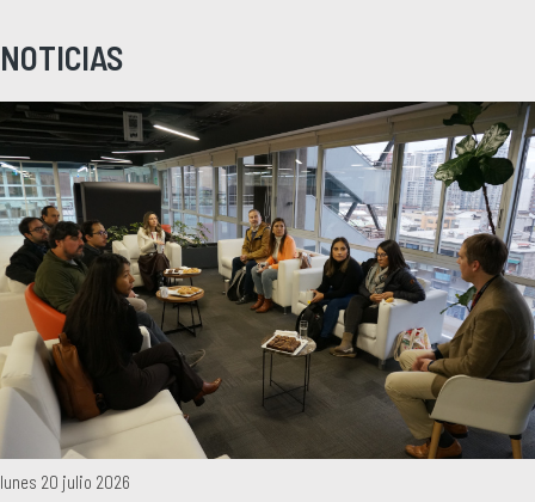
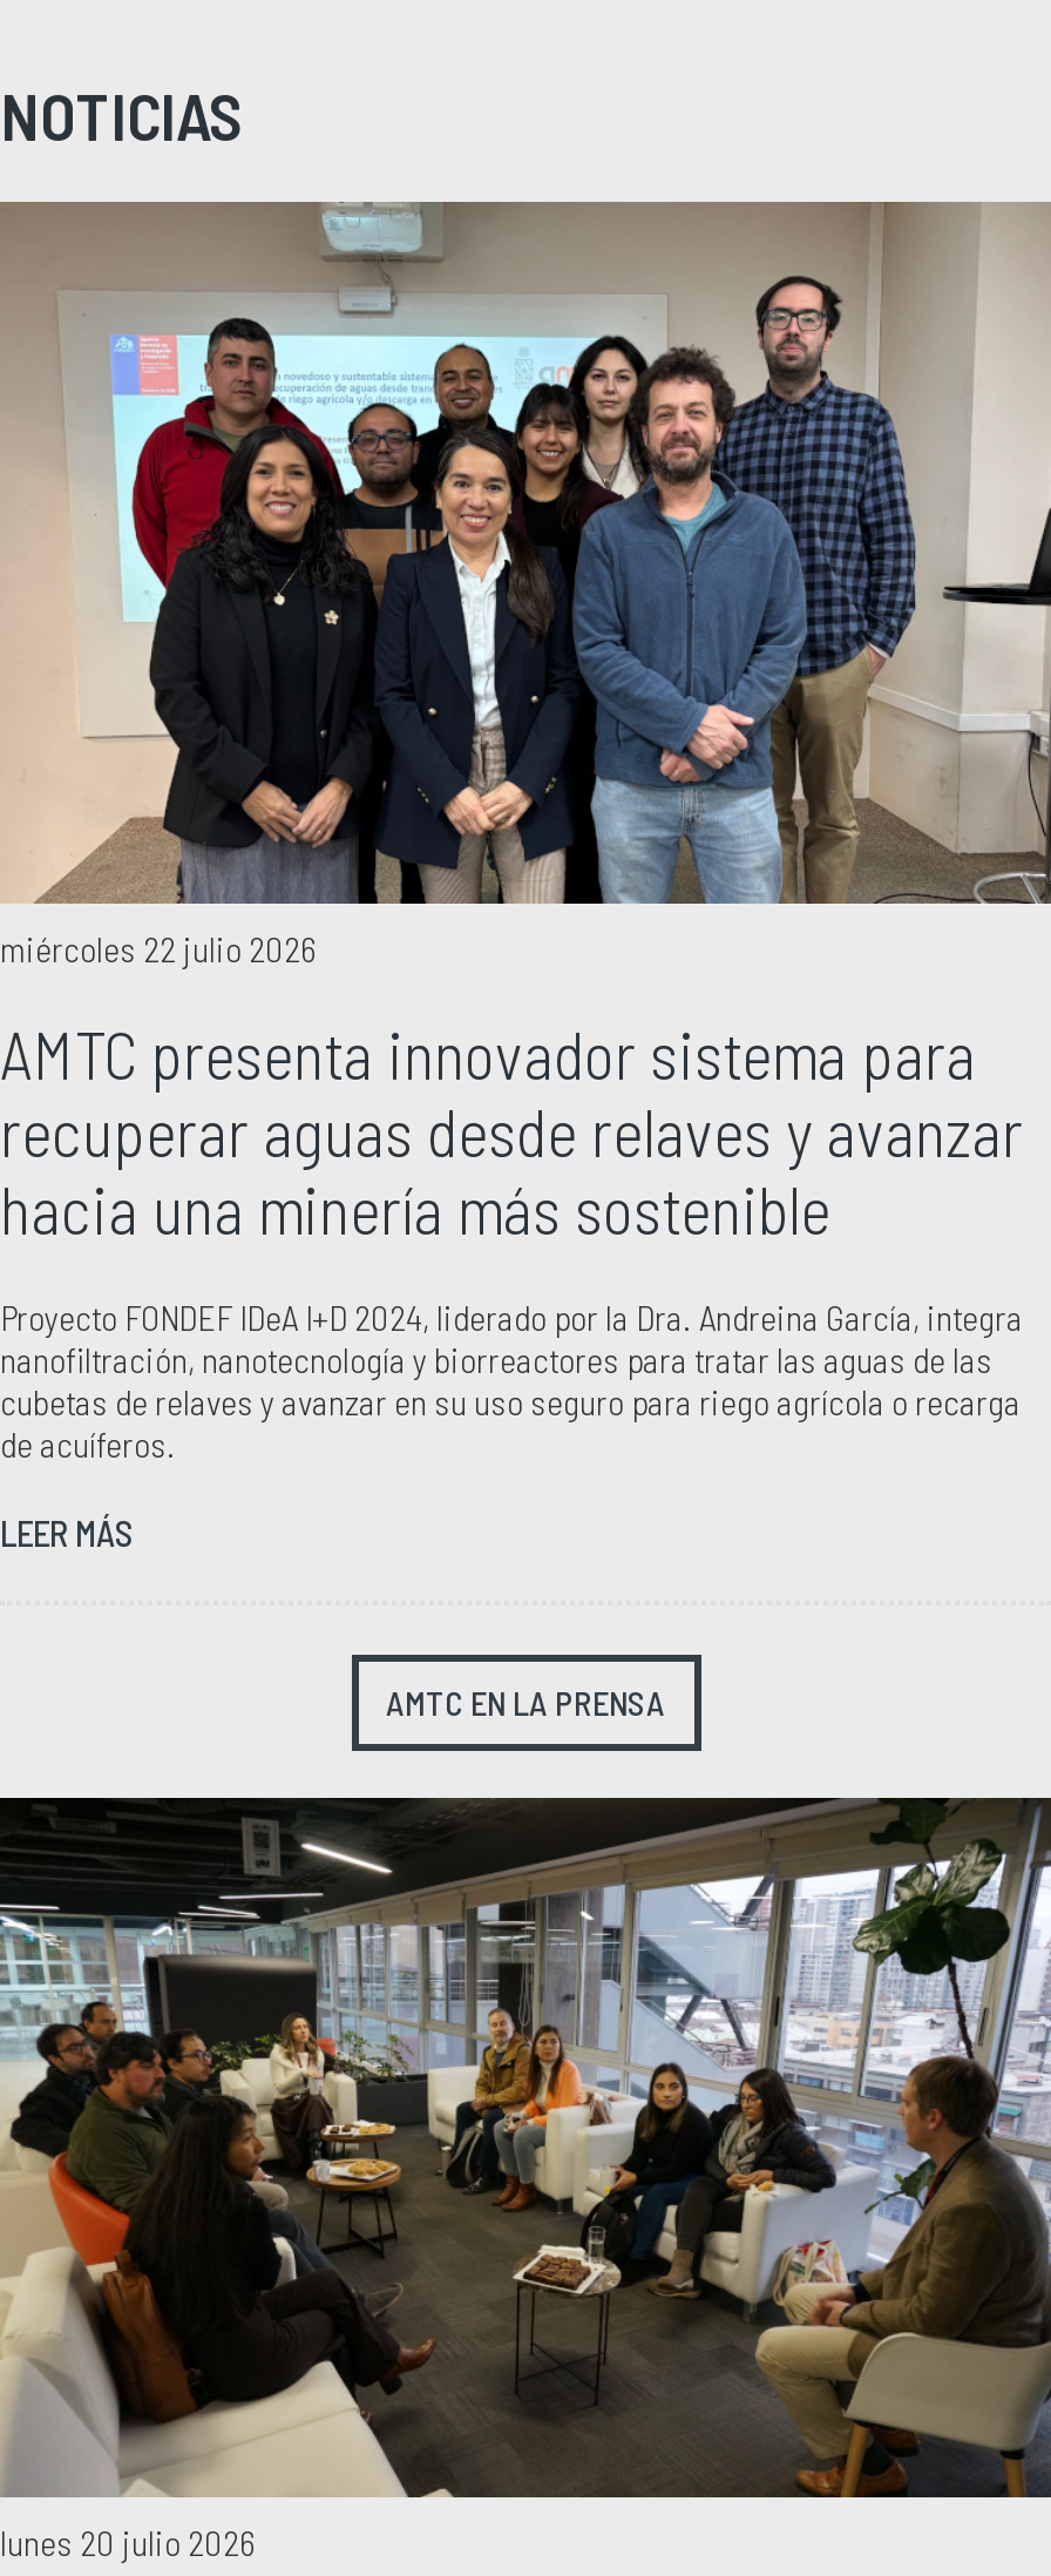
+ [image]
+ miércoles 22 julio 2026
+ AMTC presenta innovador sistema para
+ recuperar aguas desde relaves y avanzar
+ hacia una minería más sostenible
+ Proyecto FONDEF IDeA I+D 2024, liderado por la Dra. Andreina García, integra
+ nanofiltración, nanotecnología y biorreactores para tratar las aguas de las
+ cubetas de relaves y avanzar en su uso seguro para riego agrícola o recarga
+ de acuíferos.
+ LEER MÁS

+ AMTC EN LA PRENSA
